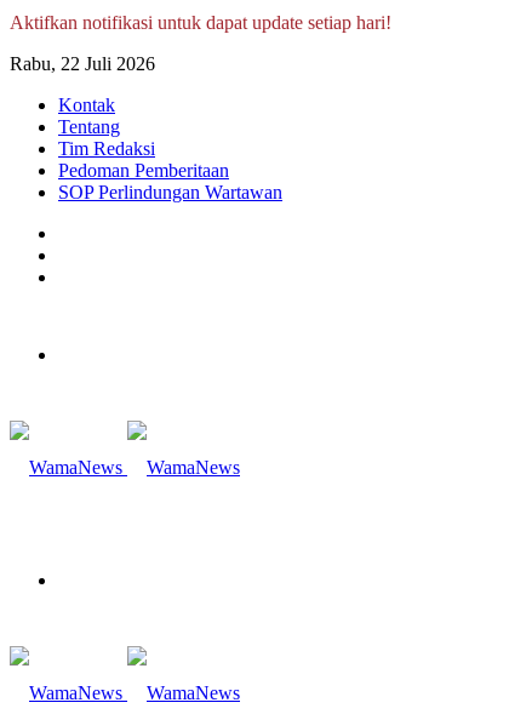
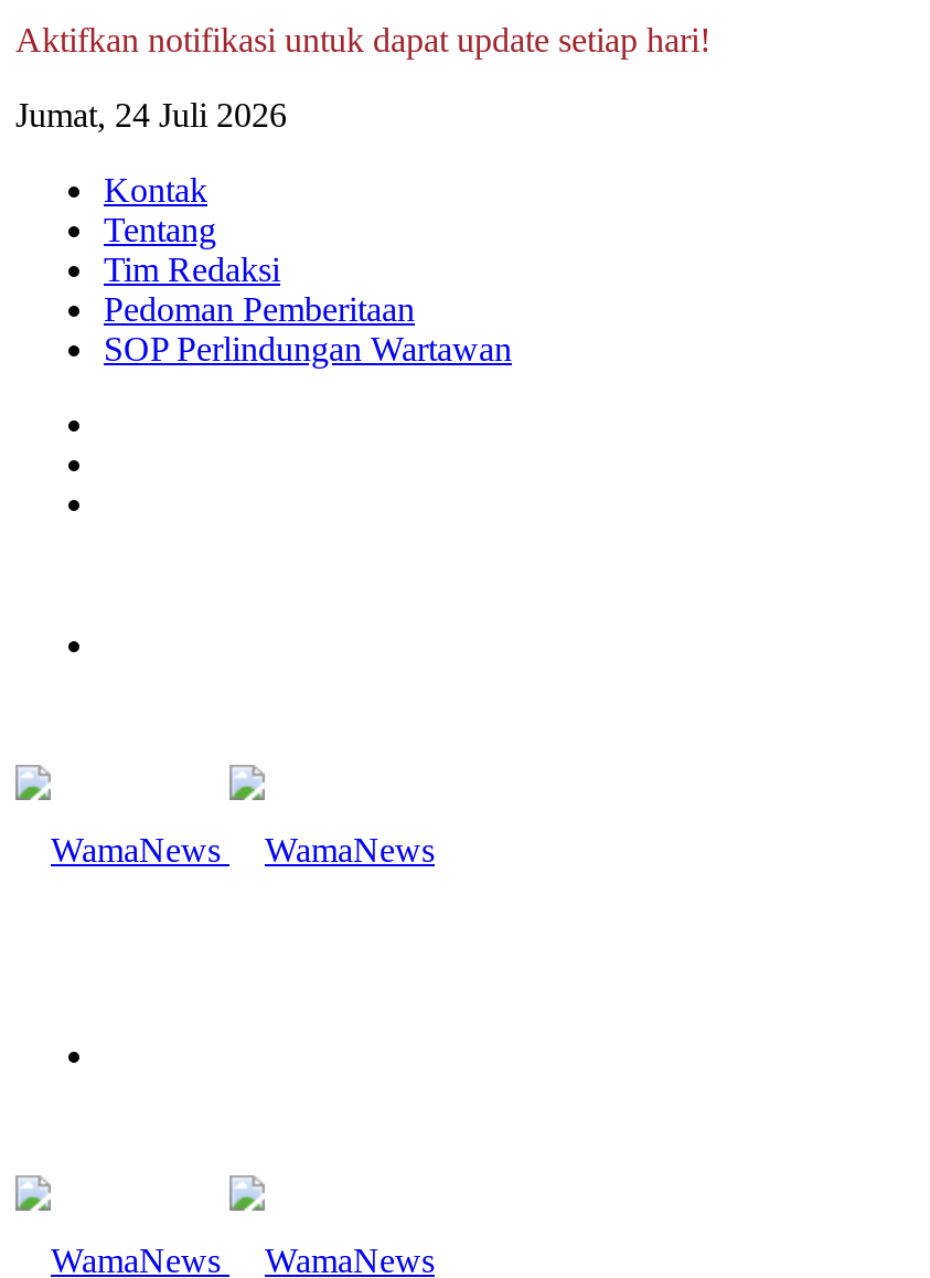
- Rabu, 22 Juli 2026
+ Jumat, 24 Juli 2026
